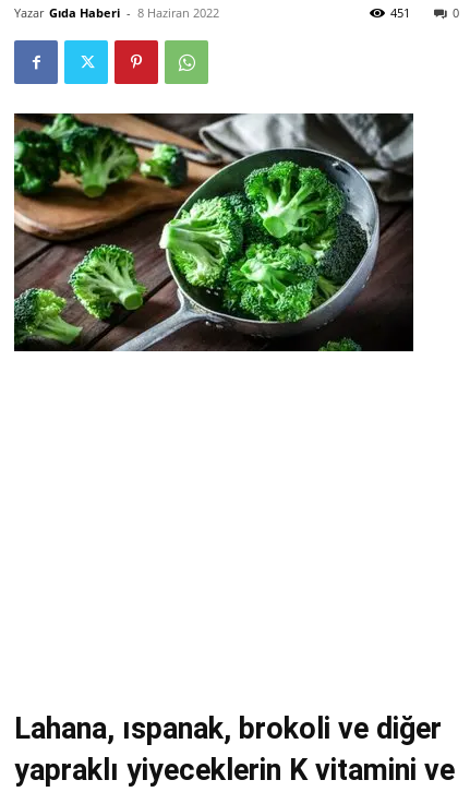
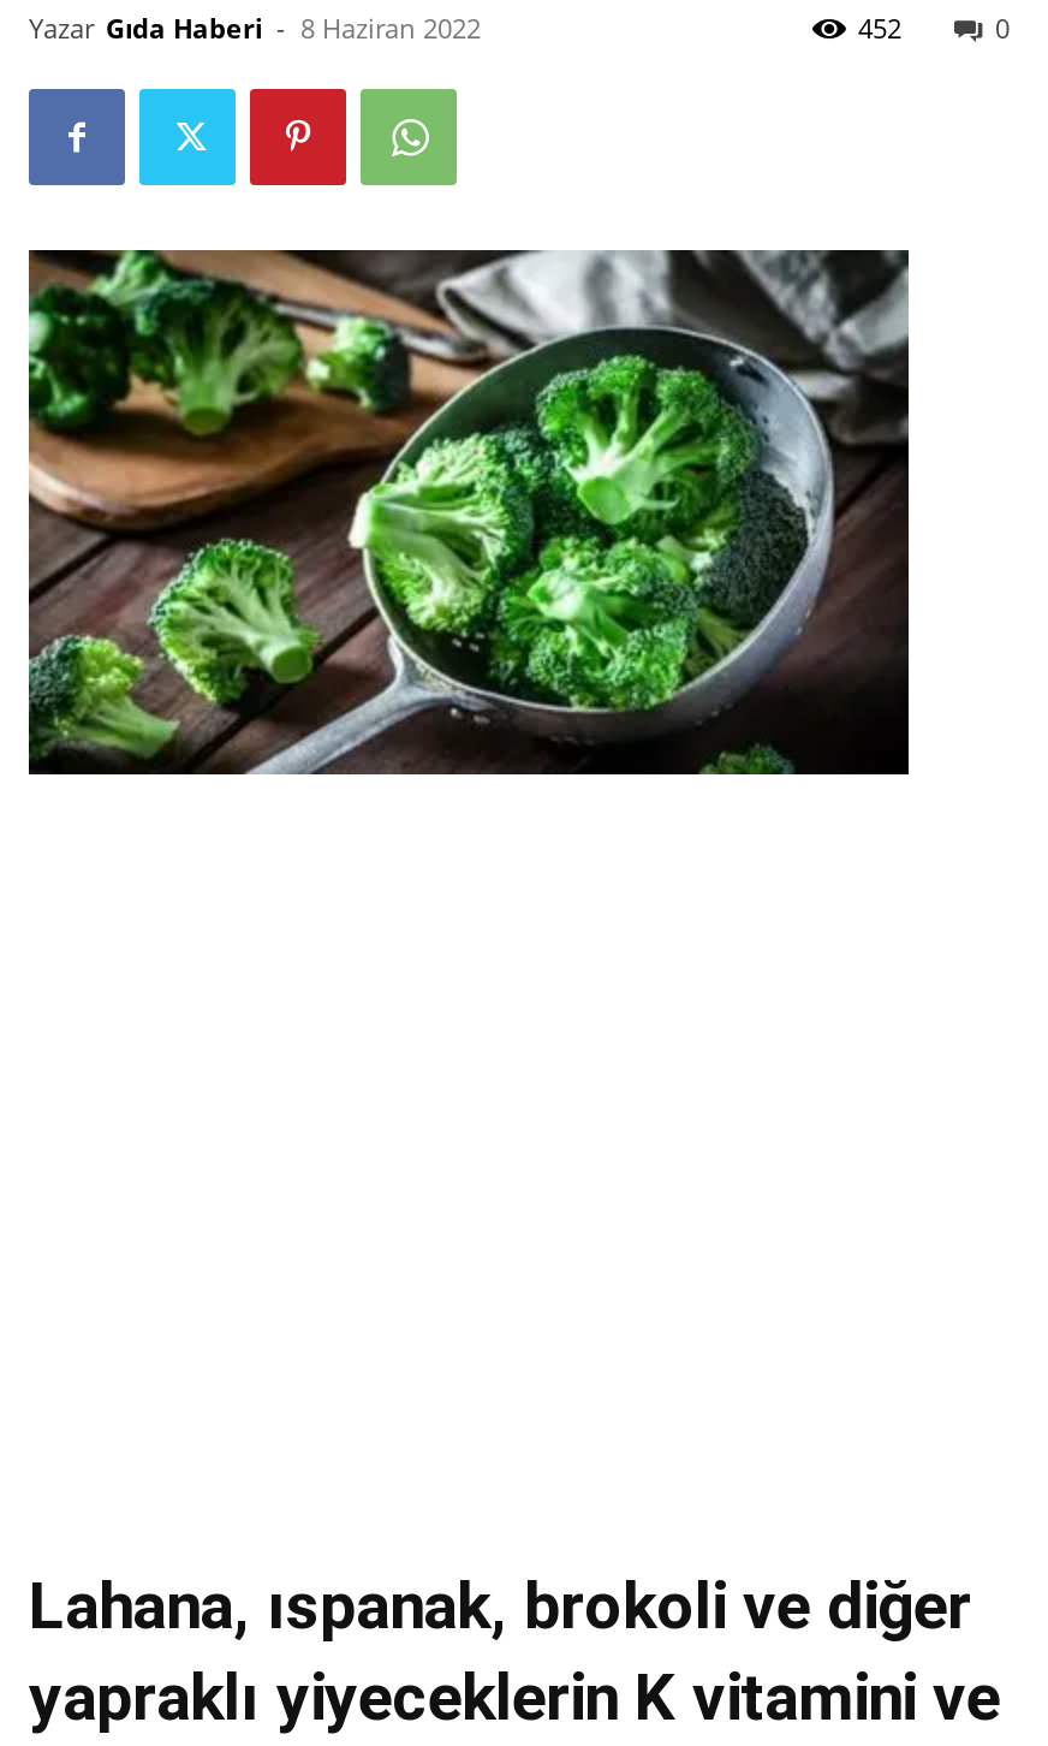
- 451
+ 452
